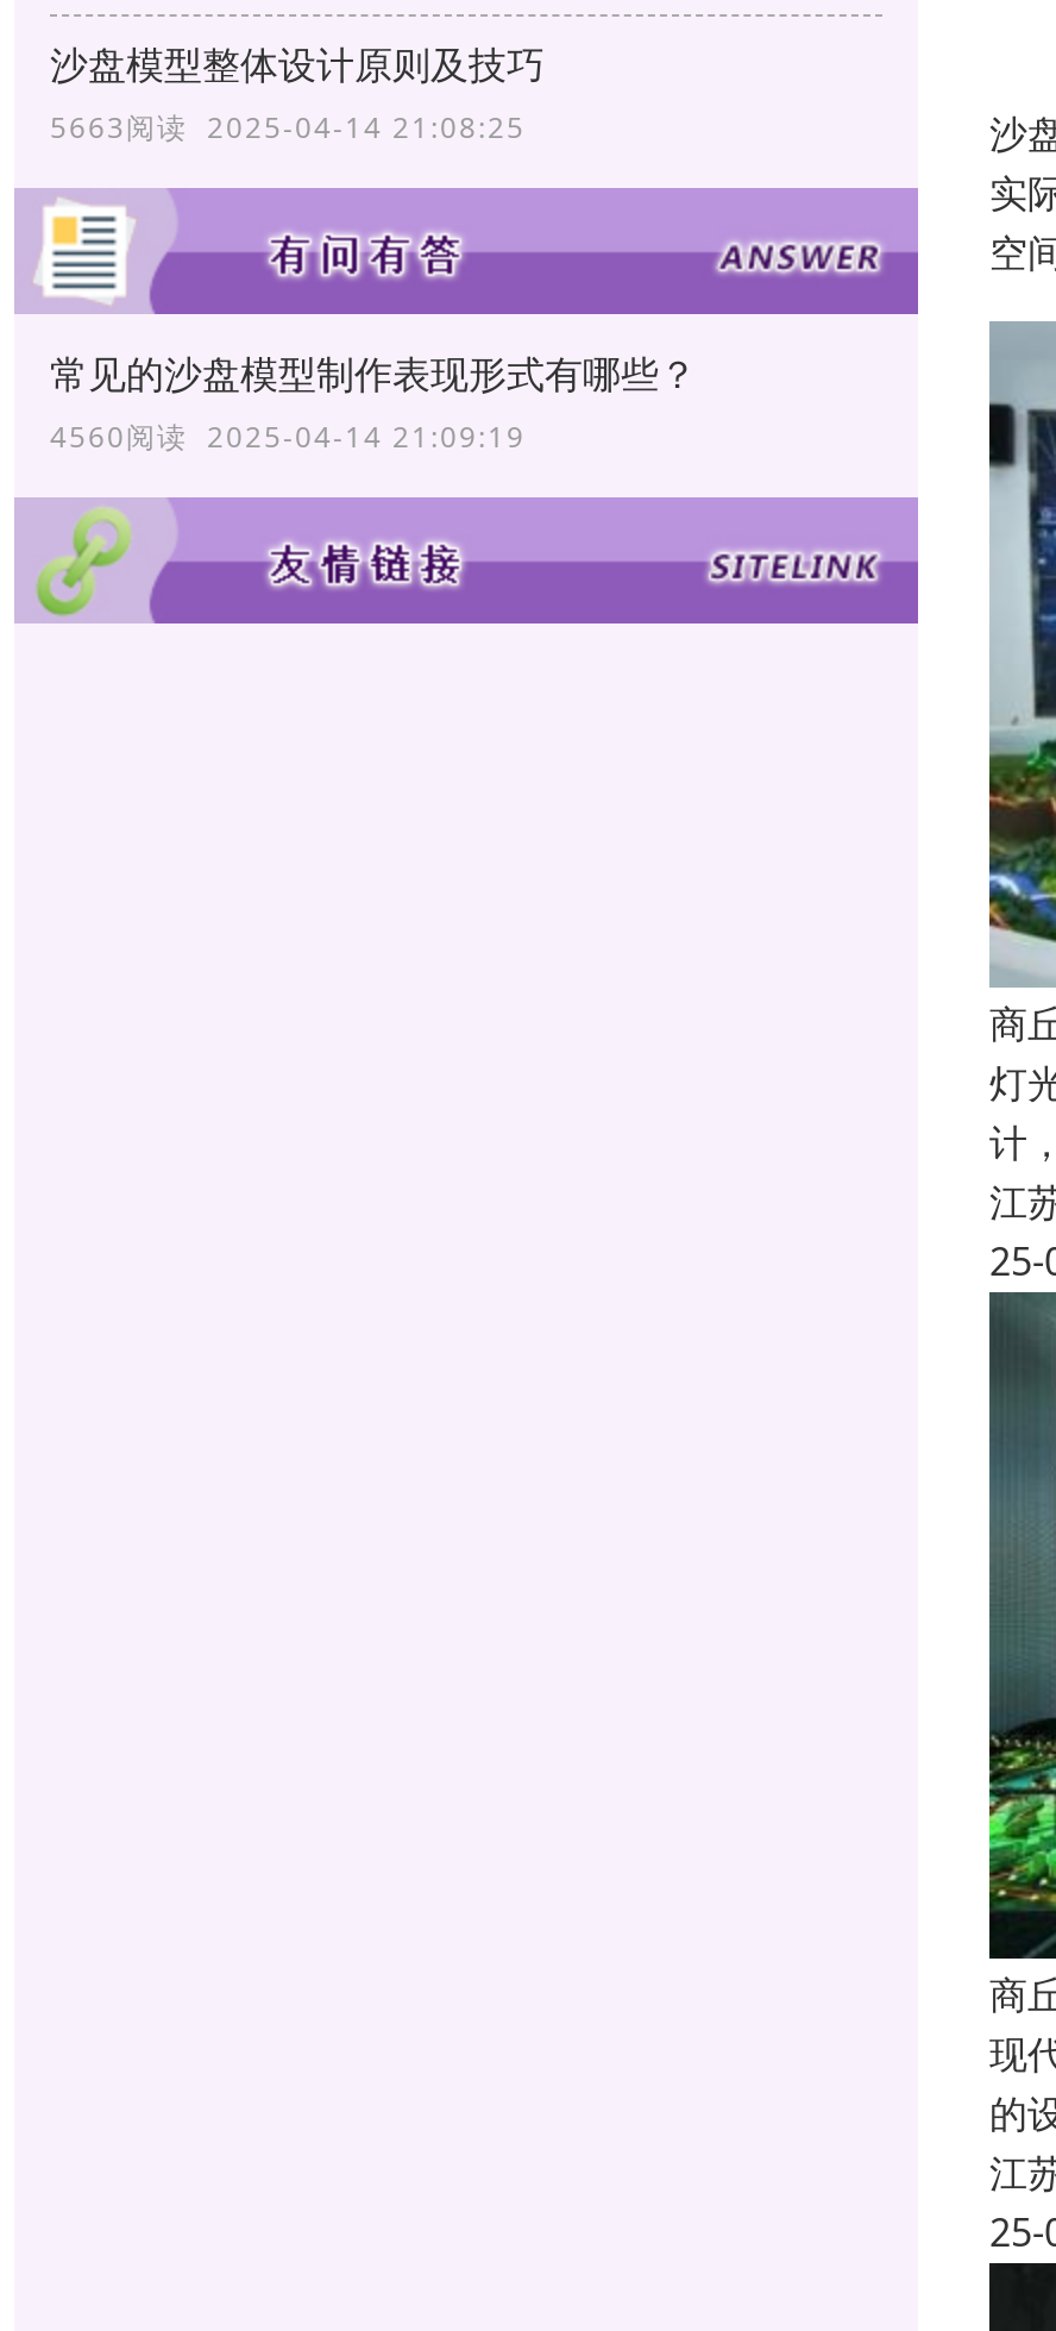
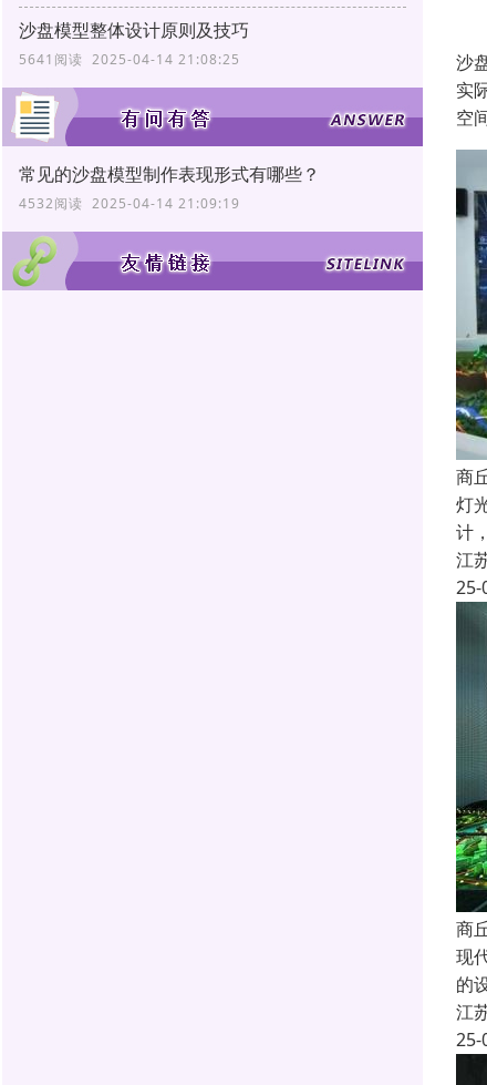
- 5663阅读 2025-04-14 21:08:25
+ 5641阅读 2025-04-14 21:08:25

- 4560阅读 2025-04-14 21:09:19
+ 4532阅读 2025-04-14 21:09:19
